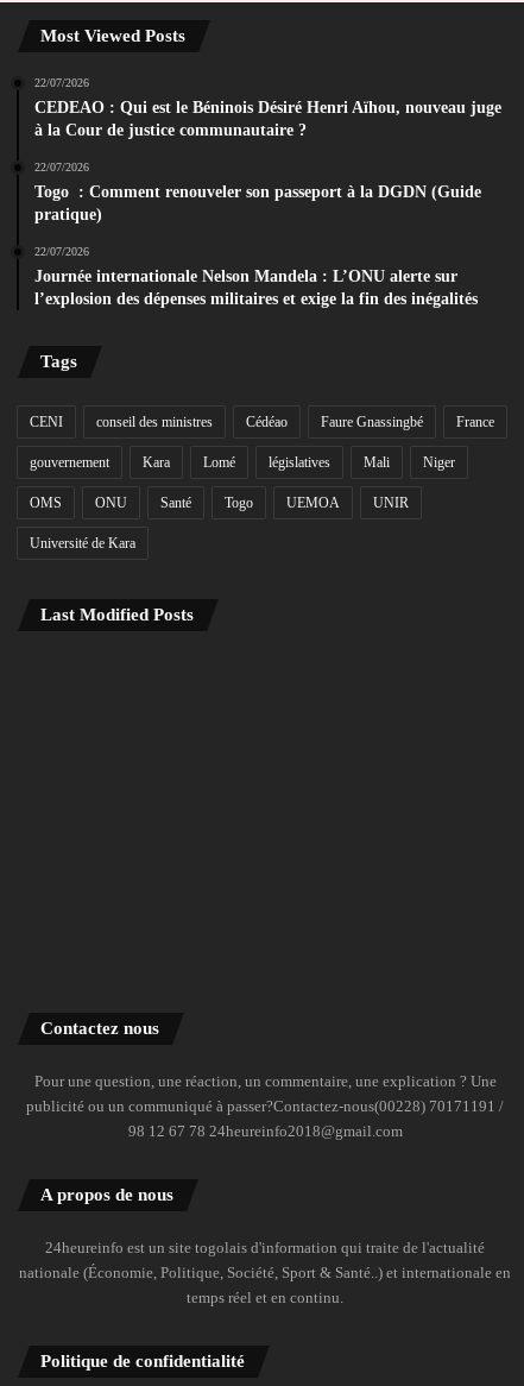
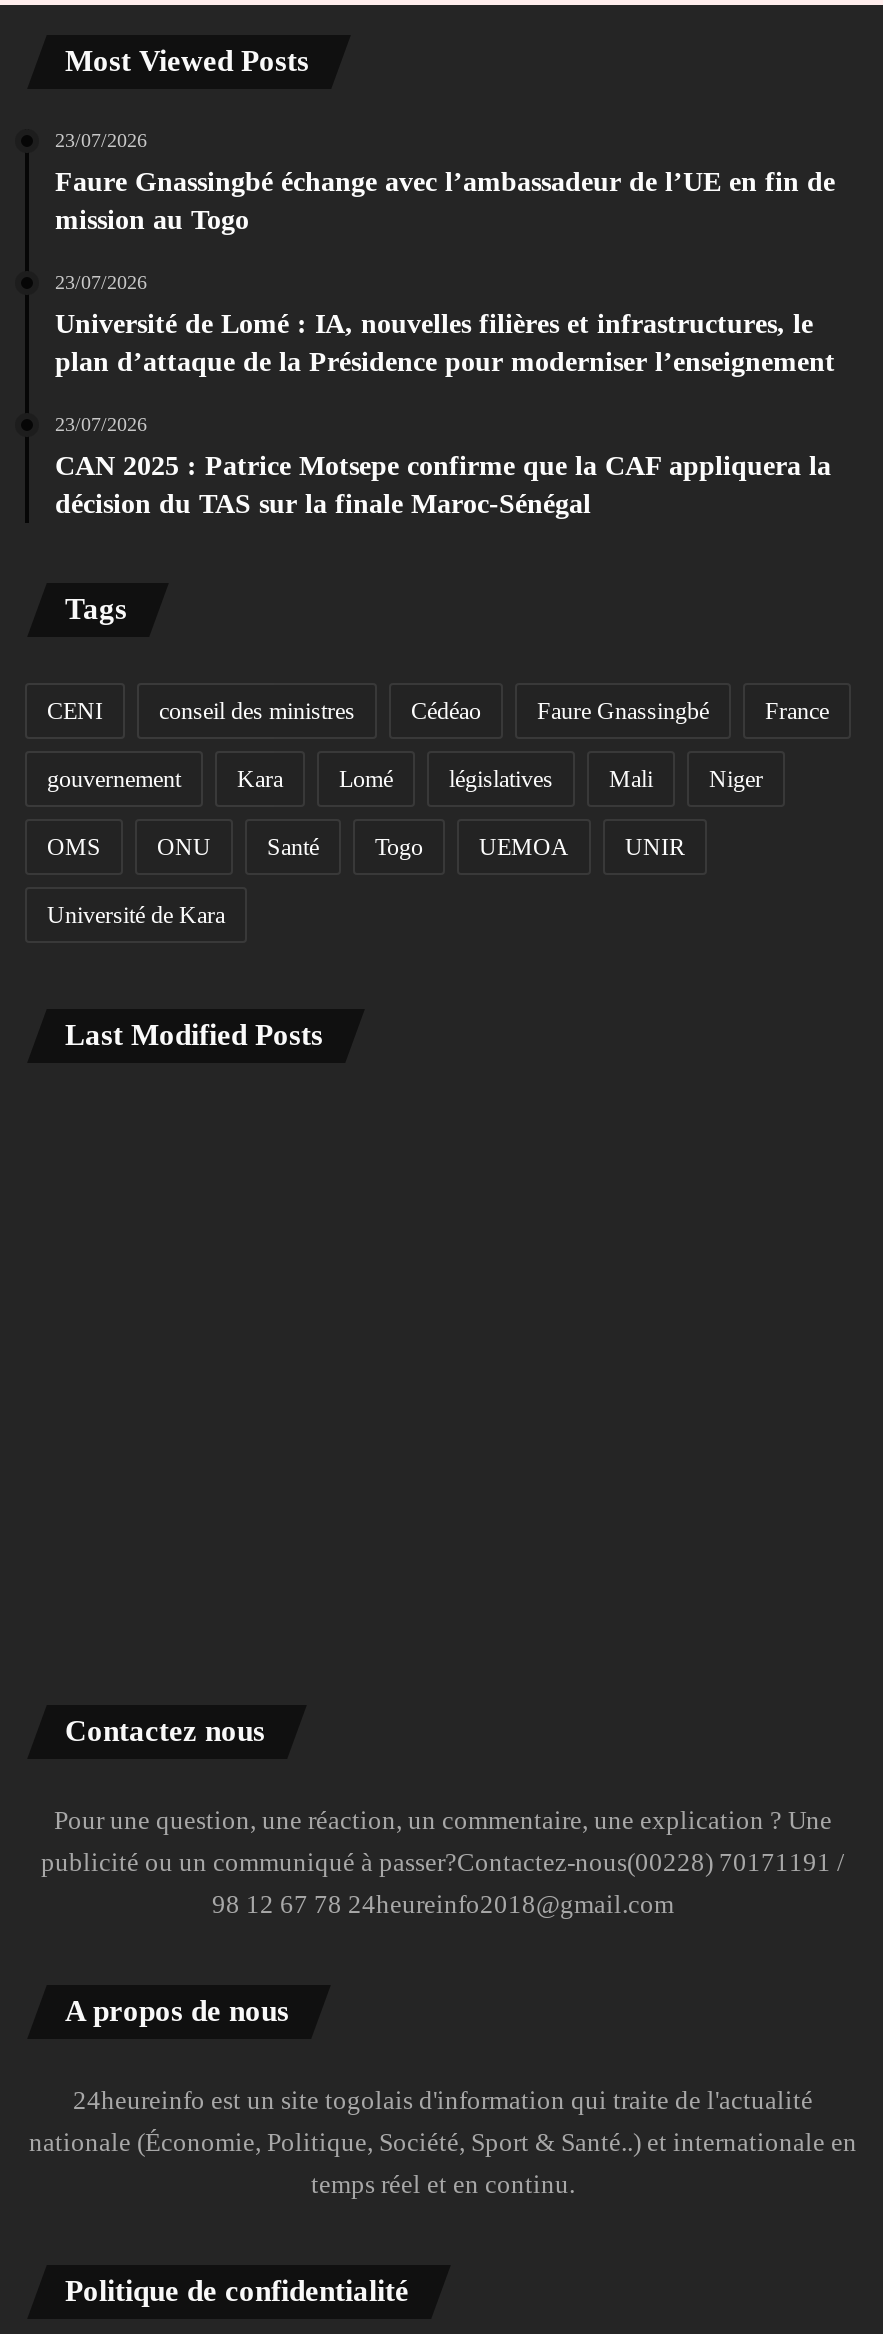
- 22/07/2026
+ 23/07/2026

- CEDEAO : Qui est le Béninois Désiré Henri Aïhou, nouveau juge
- à la Cour de justice communautaire ?
+ Faure Gnassingbé échange avec l’ambassadeur de l’UE en fin de
+ mission au Togo

- 22/07/2026
+ 23/07/2026

- Togo : Comment renouveler son passeport à la DGDN (Guide
- pratique)
+ Université de Lomé : IA, nouvelles filières et infrastructures, le
+ plan d’attaque de la Présidence pour moderniser l’enseignement

- 22/07/2026
+ 23/07/2026

- Journée internationale Nelson Mandela : L’ONU alerte sur
- l’explosion des dépenses militaires et exige la fin des inégalités
+ CAN 2025 : Patrice Motsepe confirme que la CAF appliquera la
+ décision du TAS sur la finale Maroc-Sénégal
